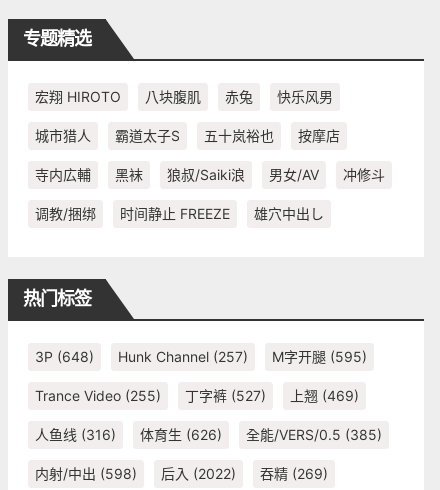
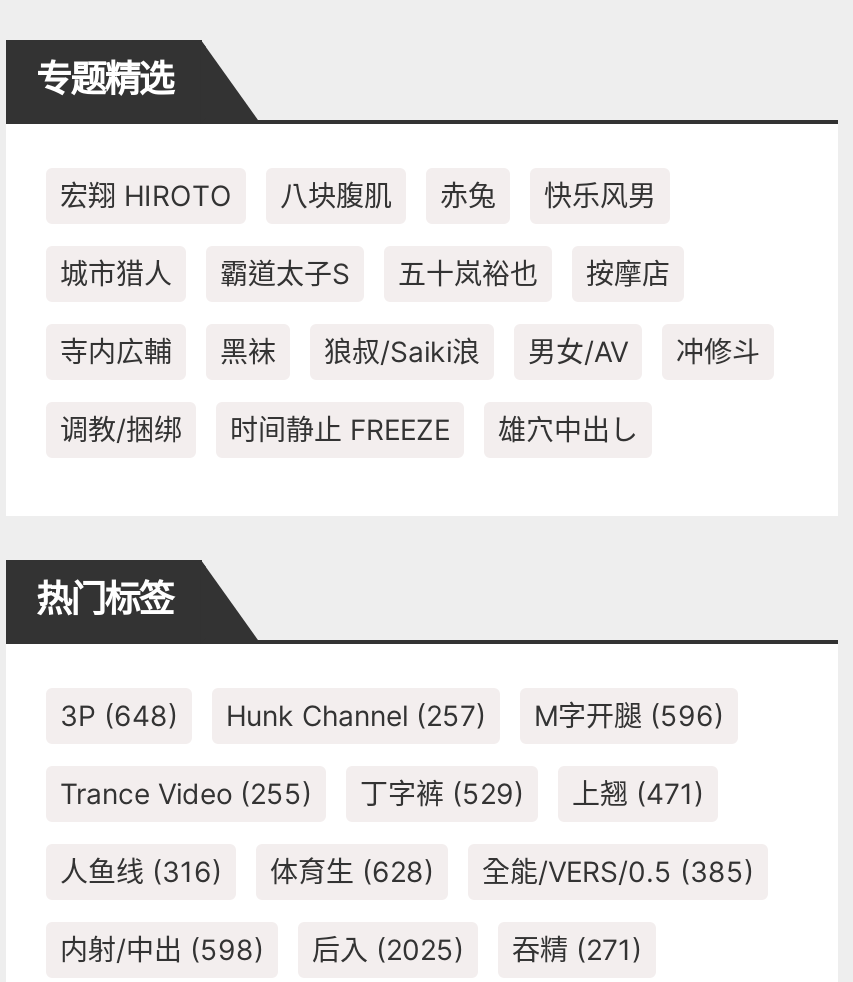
- 3P (648) Hunk Channel (257) M字开腿(595)
+ 3P (648) Hunk Channel (257) M字开腿(596)

- 丁字裤(527)
+ 丁字裤(529)

- 上翘(469)
+ 上翘(471)

- 人鱼线(316) 体育生(626) 全能/VERS/0.5 (385)
+ 人鱼线(316) 体育生(628) 全能/VERS/0.5 (385)

- 后入(2022)
+ 后入(2025)

- 吞精(269)
+ 吞精(271)
